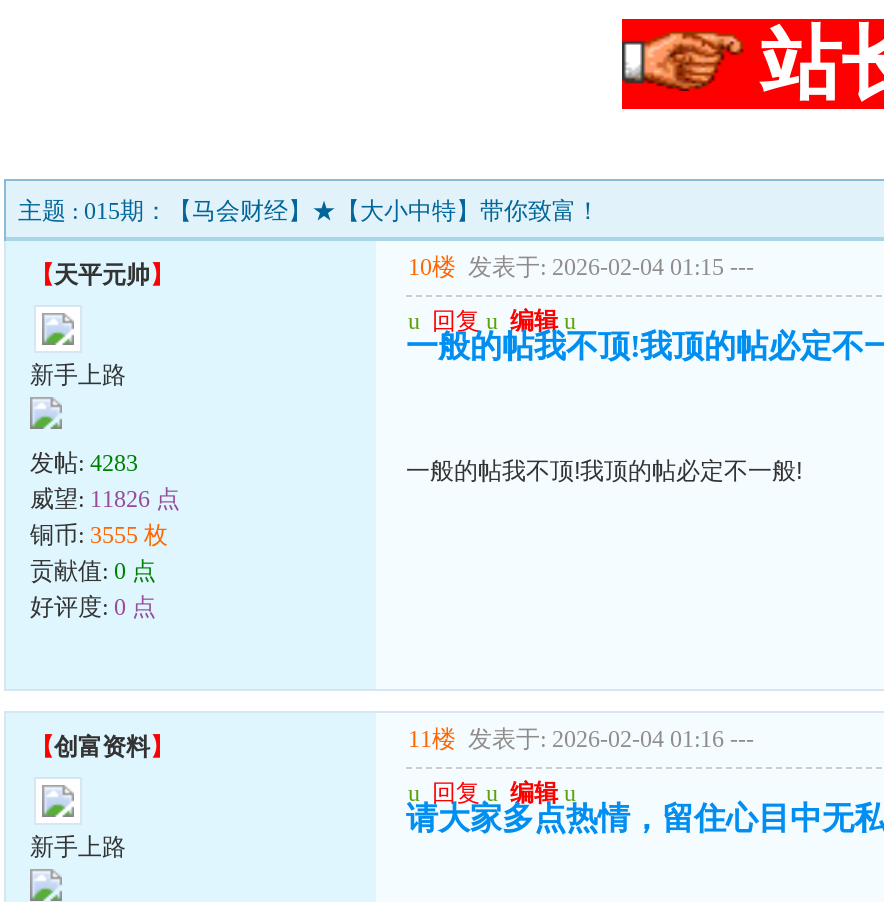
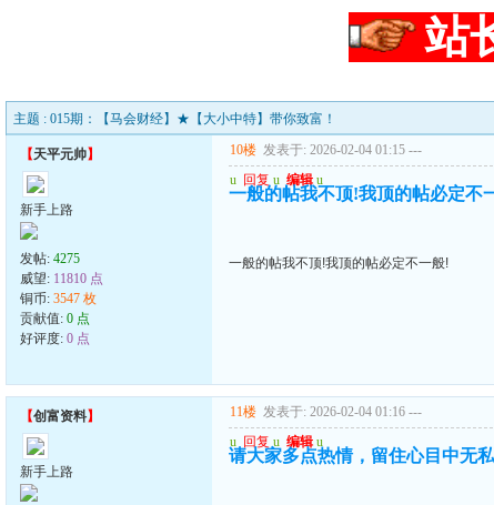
- 发帖: 4283
+ 发帖: 4275

- 威望: 11826 点
+ 威望: 11810 点

- 铜币: 3555 枚
+ 铜币: 3547 枚
